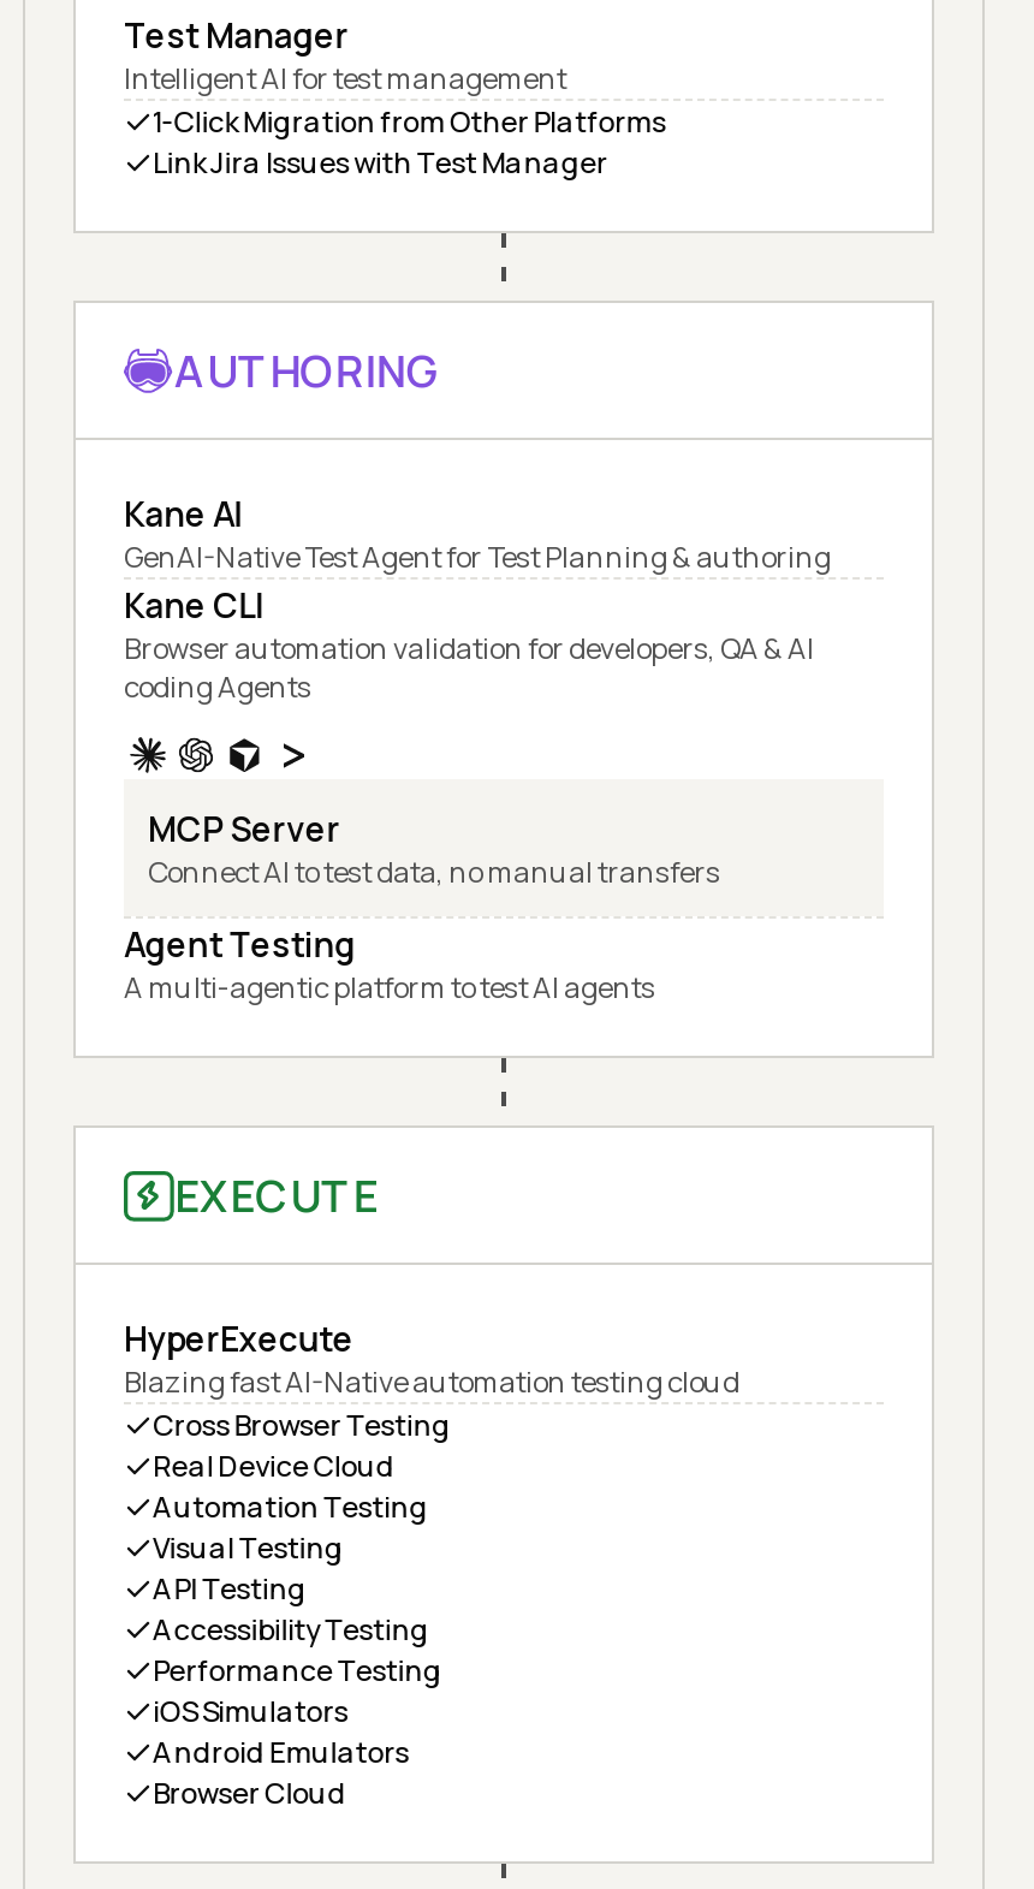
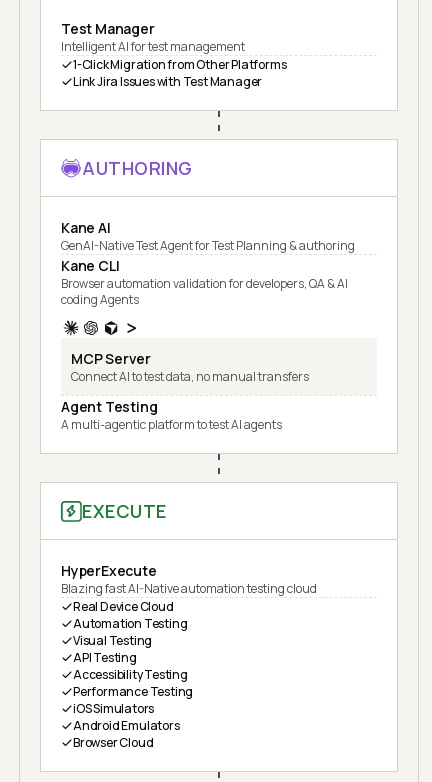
- Cross Browser Testing
